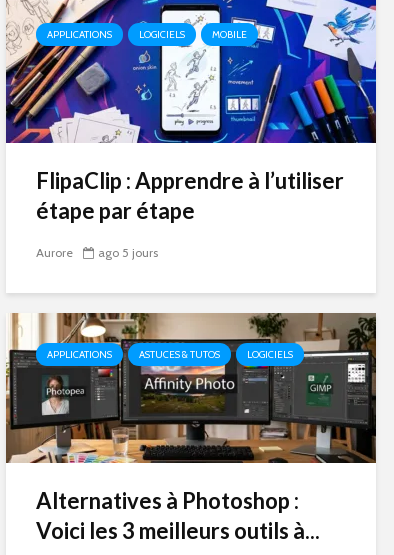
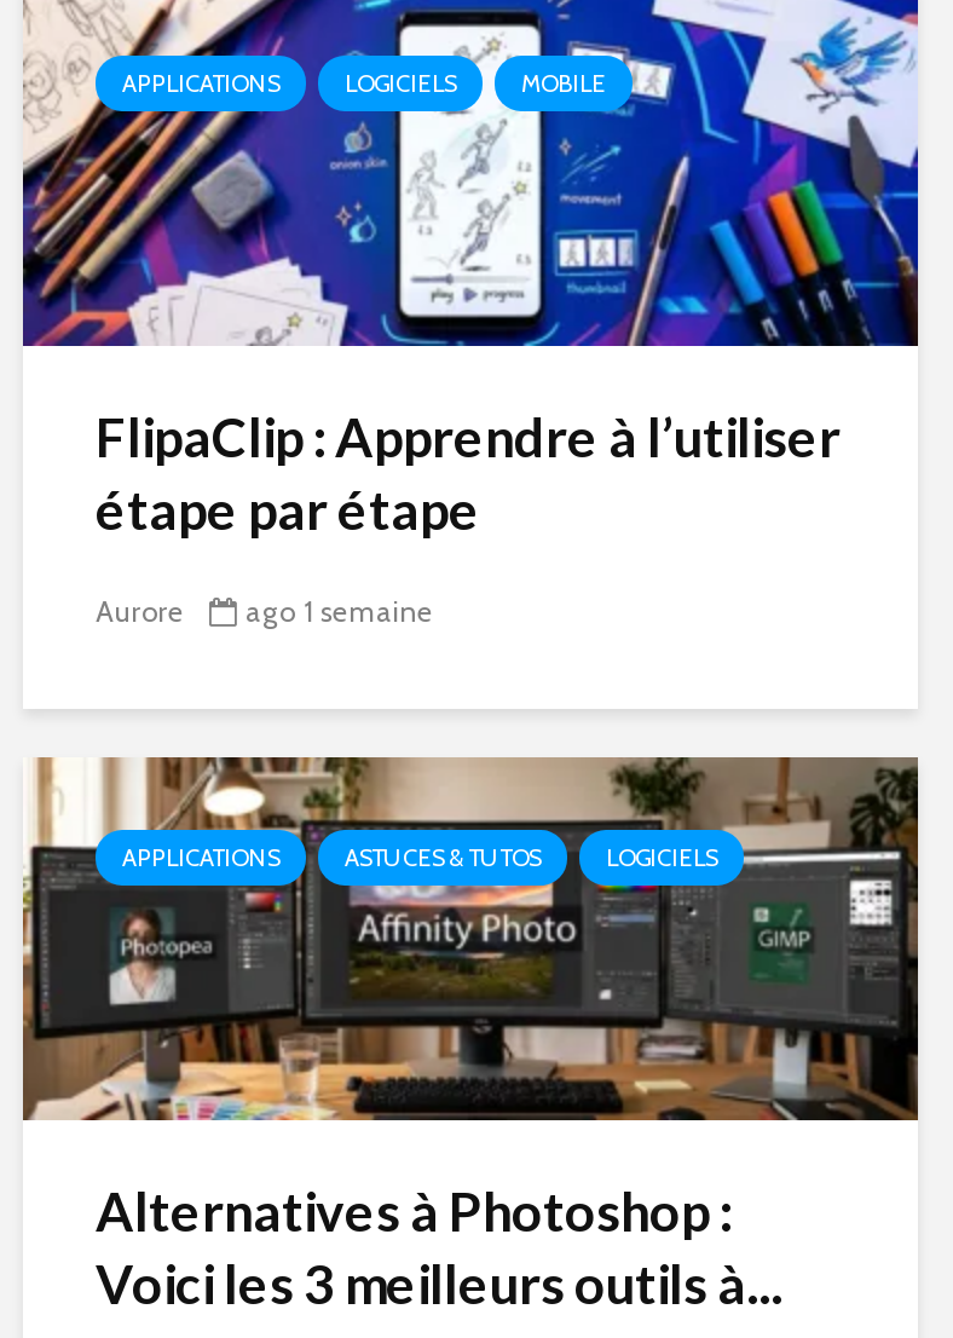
- Aurore ago 5 jours
+ Aurore ago 1 semaine
